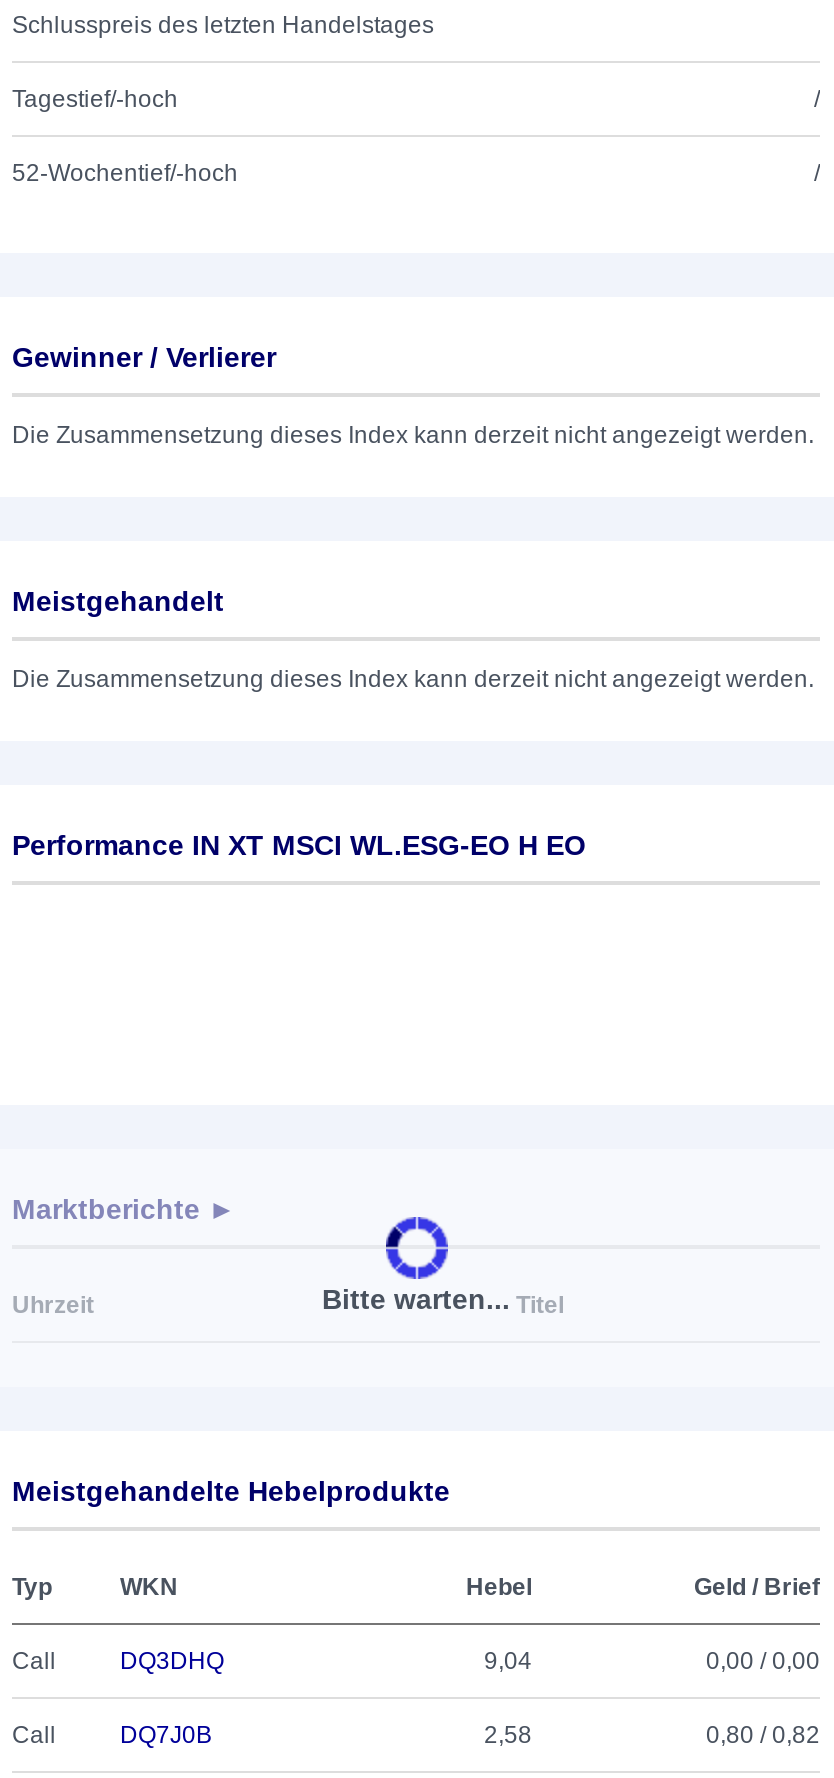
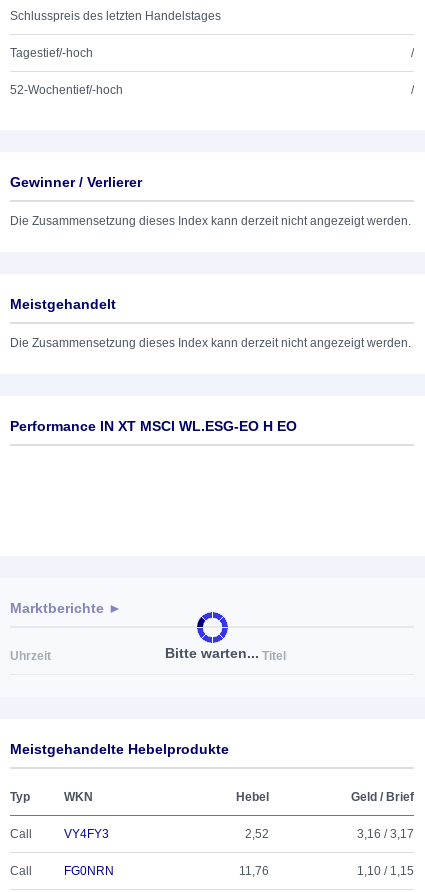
- DQ3DHQ
- 9,04
- 0,00 / 0,00
+ VY4FY3
+ 2,52
+ 3,16 / 3,17

- DQ7J0B
- 2,58
- 0,80 / 0,82
+ FG0NRN
+ 11,76
+ 1,10 / 1,15
